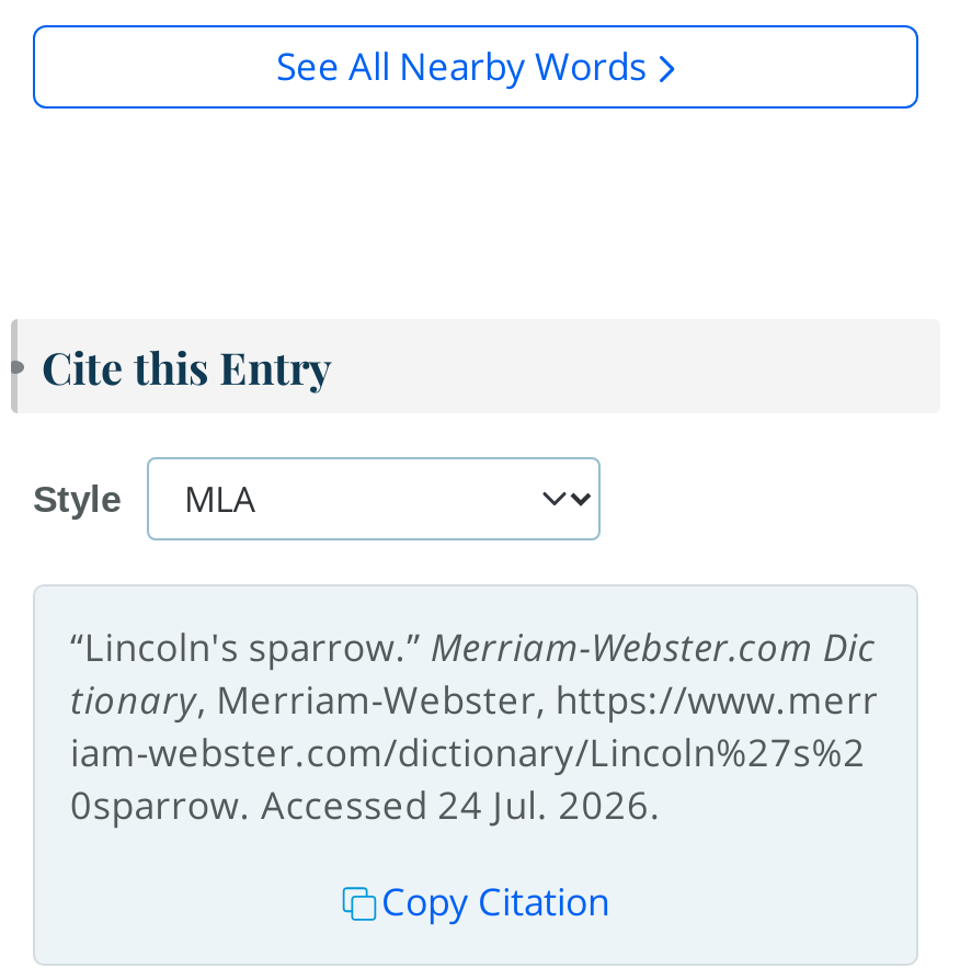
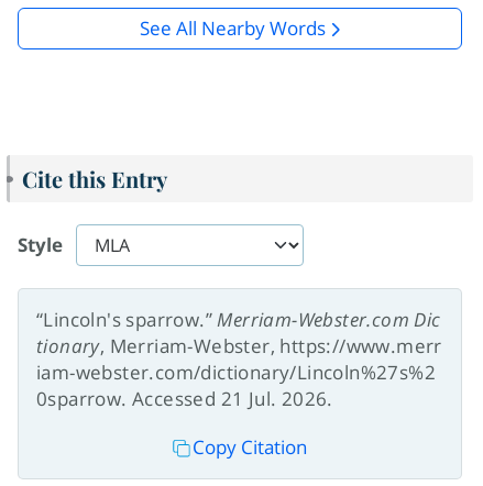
- 0sparrow. Accessed 24 Jul. 2026.
+ 0sparrow. Accessed 21 Jul. 2026.
